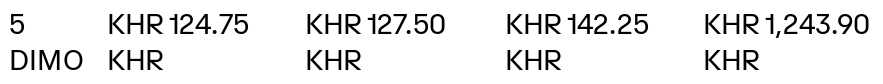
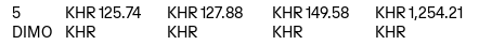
- KHR 124.75
+ KHR 125.74

- KHR 127.50
+ KHR 127.88

- KHR 142.25
+ KHR 149.58

- KHR 1,243.90
+ KHR 1,254.21
